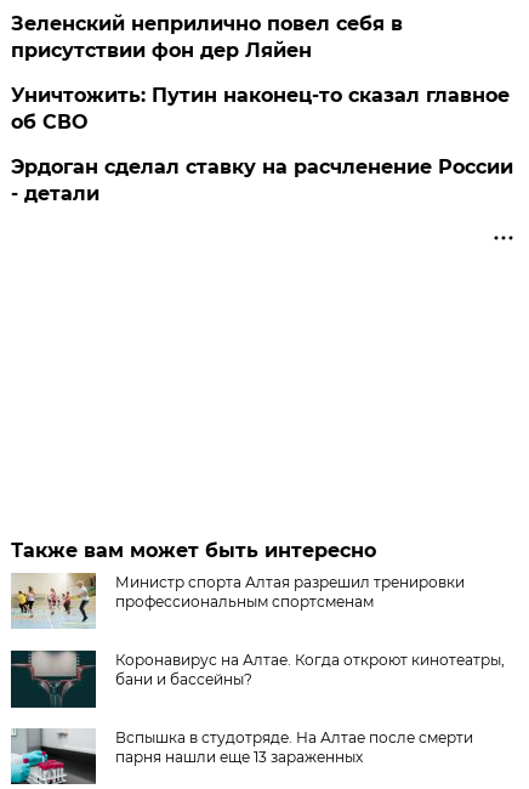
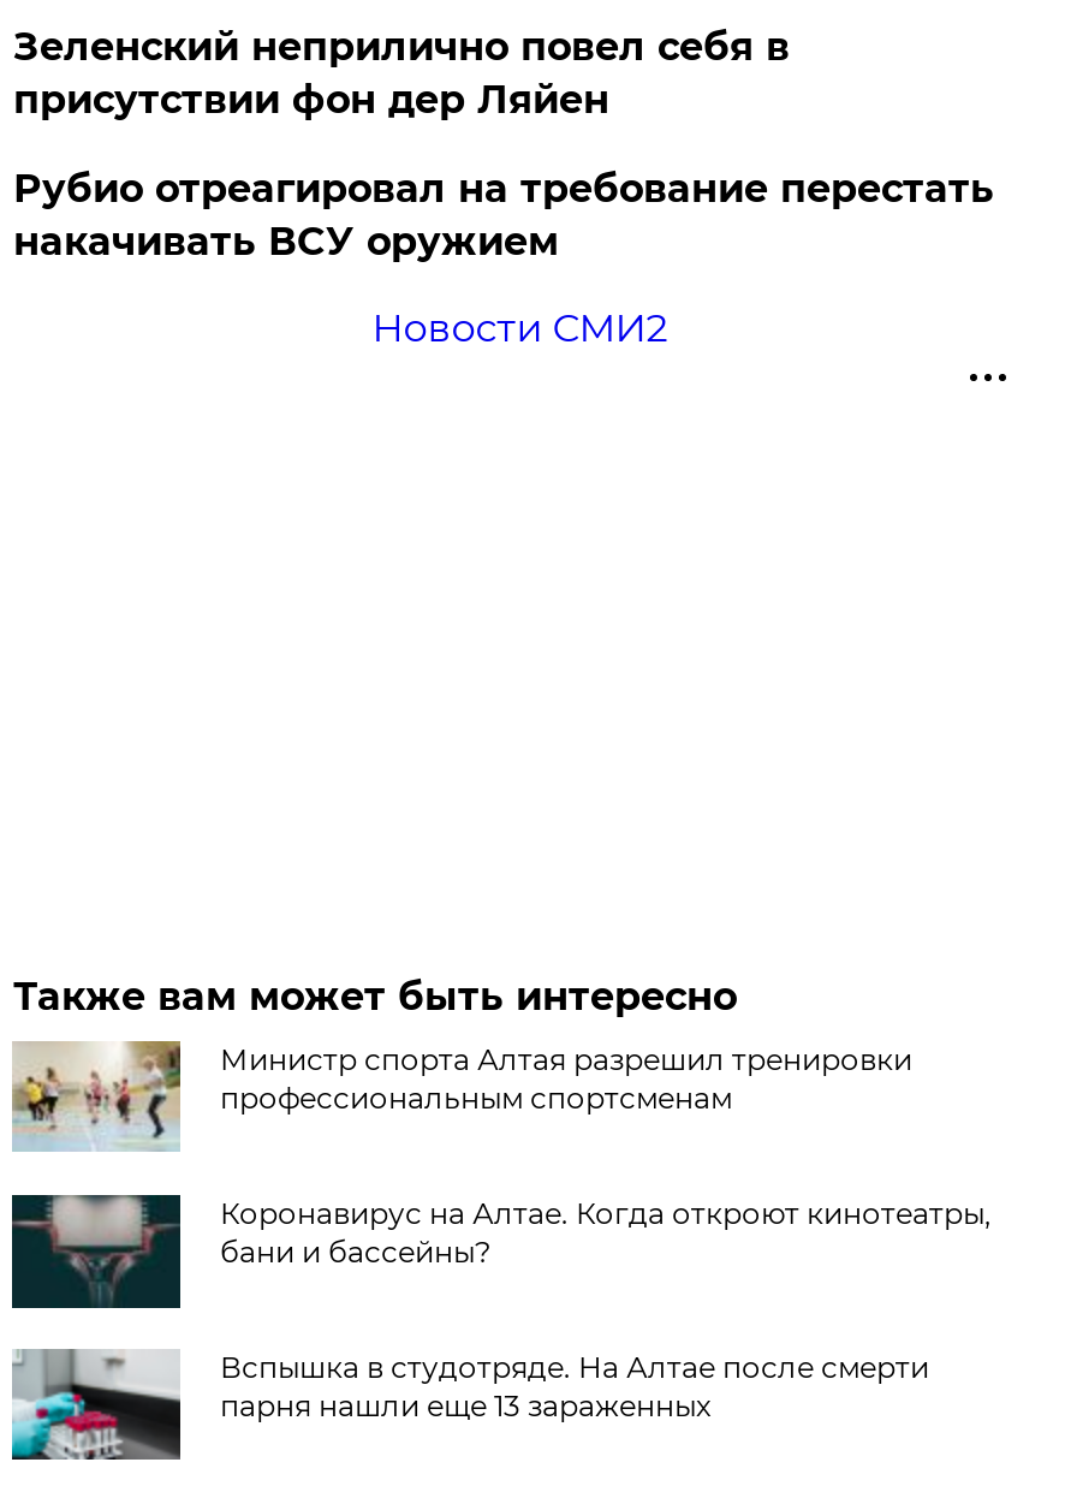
- Уничтожить: Путин наконец-то сказал главное
- об СВО
+ Рубио отреагировал на требование перестать
+ накачивать ВСУ оружием

- Эрдоган сделал ставку на расчленение России
- - детали
+ Новости СМИ2
